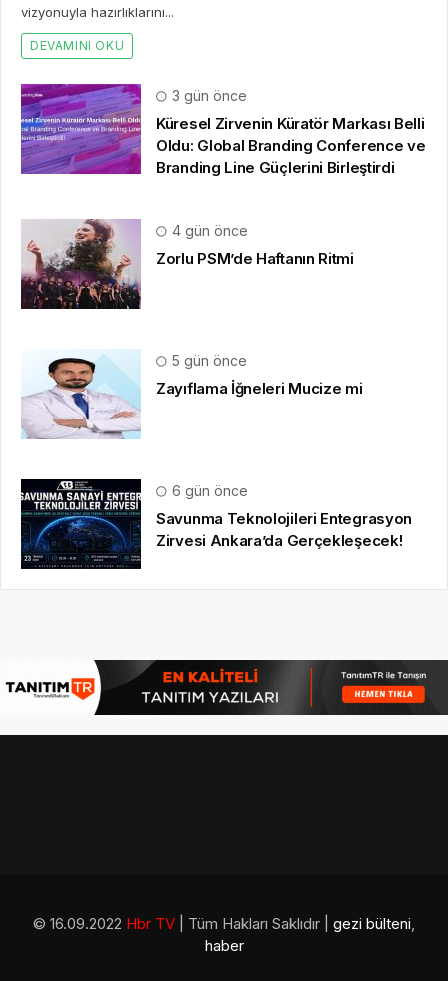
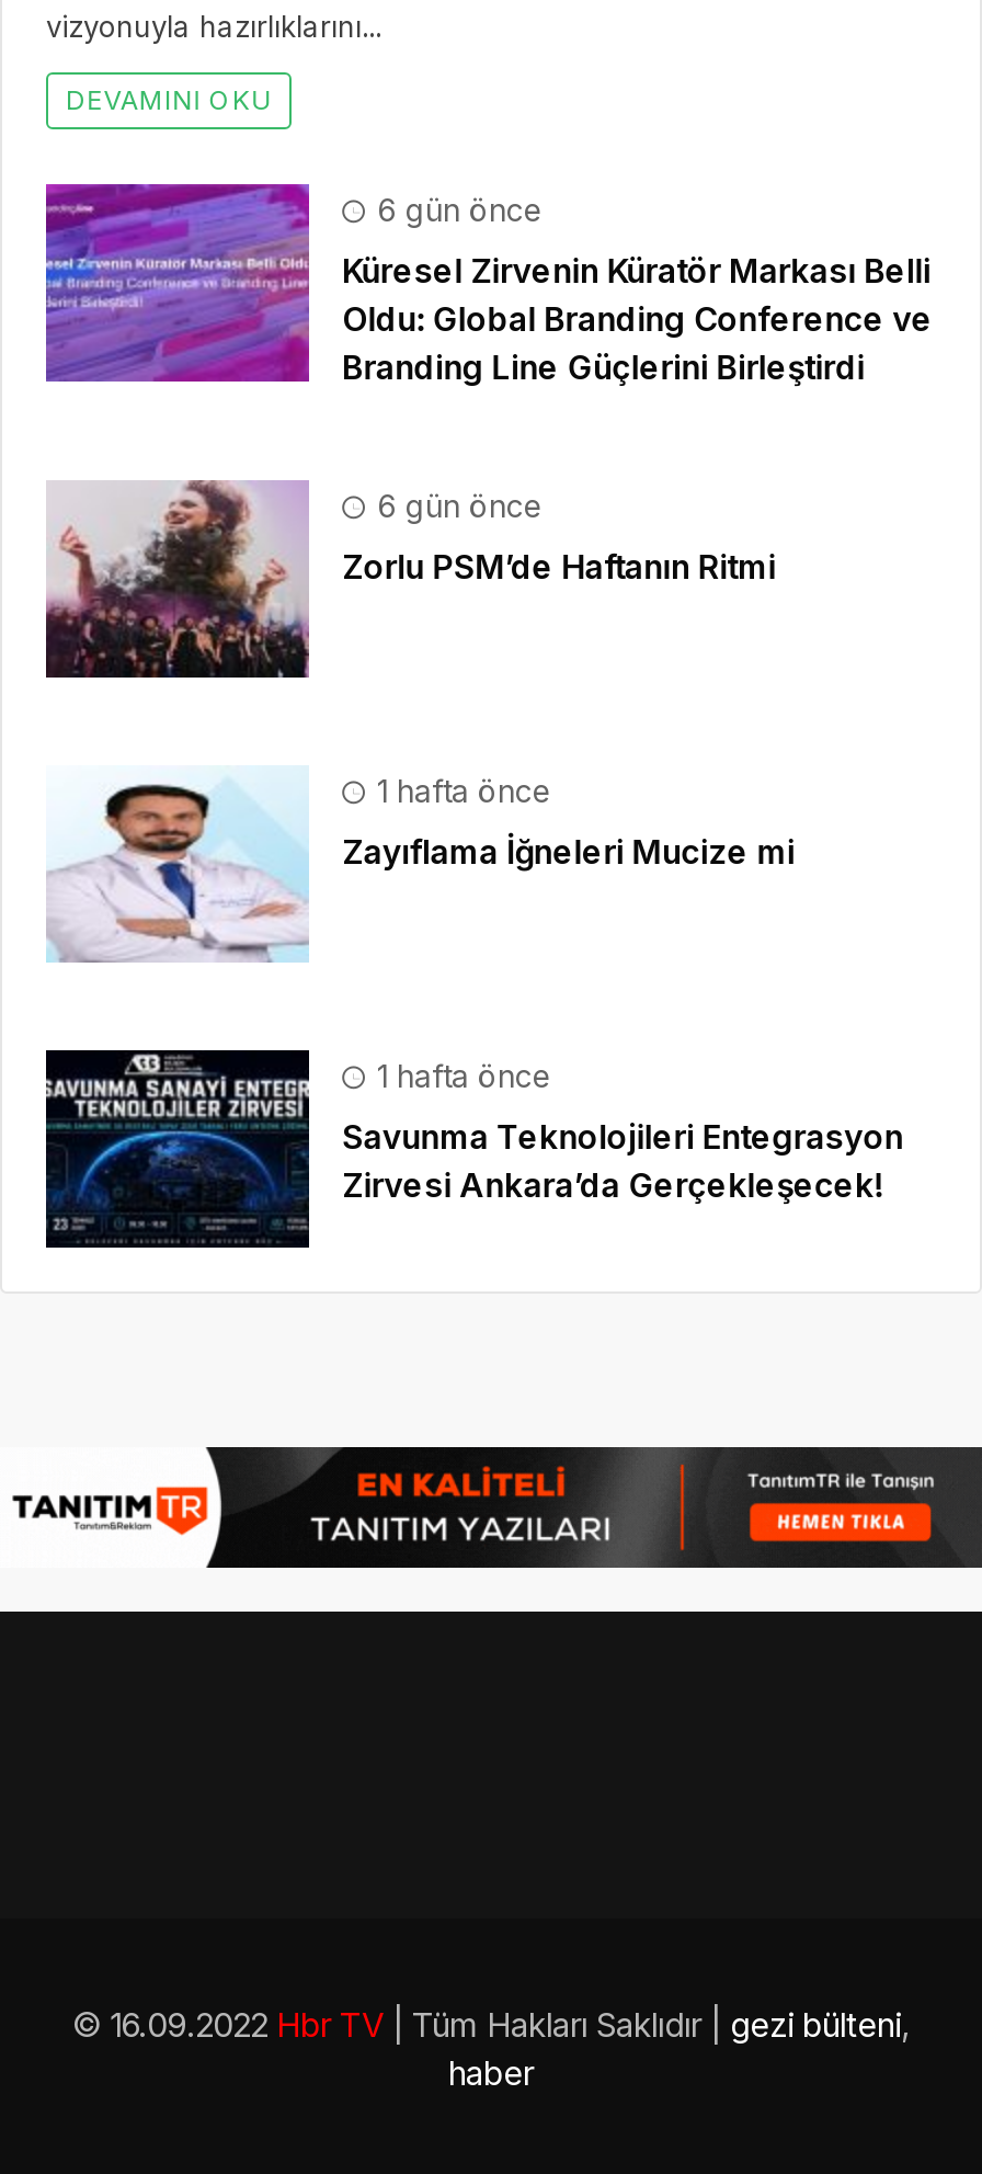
- 3 gün önce
+ 6 gün önce

- 4 gün önce
+ 6 gün önce

- 5 gün önce
+ 1 hafta önce

- 6 gün önce
+ 1 hafta önce
